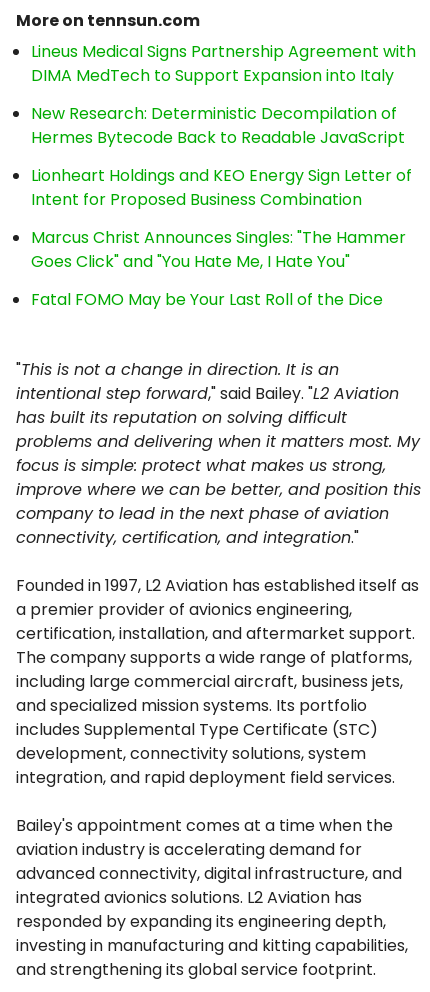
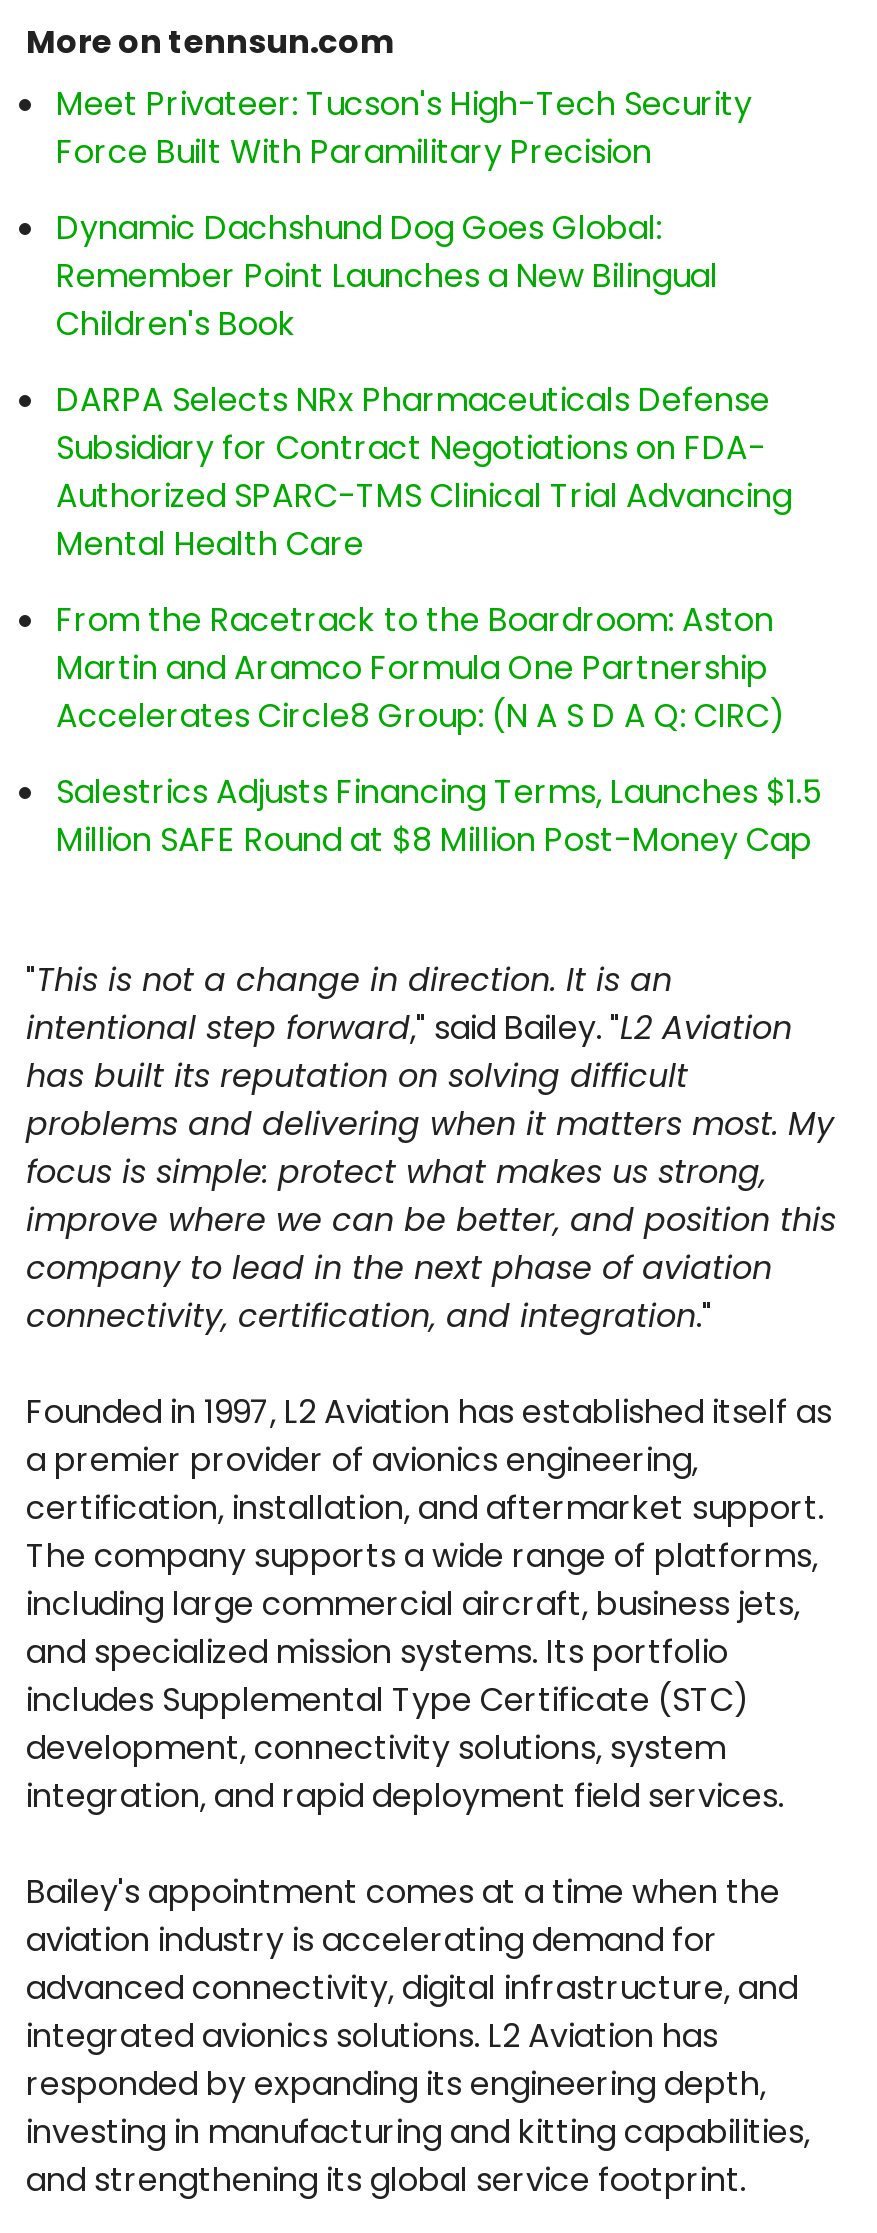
- Lineus Medical Signs Partnership Agreement with
- DIMA MedTech to Support Expansion into Italy
+ Meet Privateer: Tucson's High-Tech Security
+ Force Built With Paramilitary Precision

- New Research: Deterministic Decompilation of
- Hermes Bytecode Back to Readable JavaScript
+ Dynamic Dachshund Dog Goes Global:
+ Remember Point Launches a New Bilingual
+ Children's Book

- Lionheart Holdings and KEO Energy Sign Letter of
- Intent for Proposed Business Combination
+ DARPA Selects NRx Pharmaceuticals Defense
+ Subsidiary for Contract Negotiations on FDA-
+ Authorized SPARC-TMS Clinical Trial Advancing
+ Mental Health Care

- Marcus Christ Announces Singles: "The Hammer
- Goes Click" and "You Hate Me, I Hate You"
+ From the Racetrack to the Boardroom: Aston
+ Martin and Aramco Formula One Partnership
+ Accelerates Circle8 Group: (N A S D A Q: CIRC)

- Fatal FOMO May be Your Last Roll of the Dice
+ Salestrics Adjusts Financing Terms, Launches $1.5
+ Million SAFE Round at $8 Million Post-Money Cap
